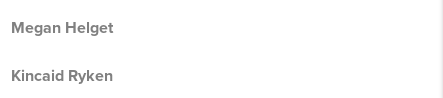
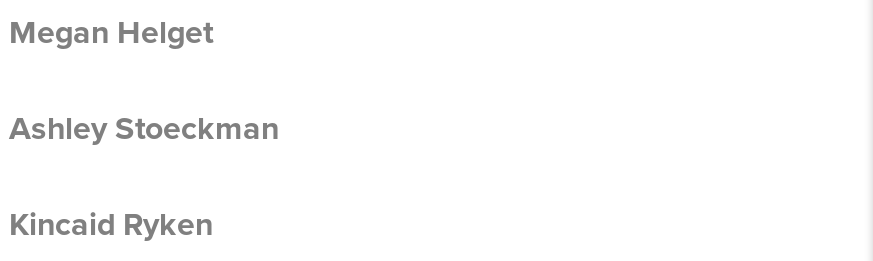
+ Ashley Stoeckman
